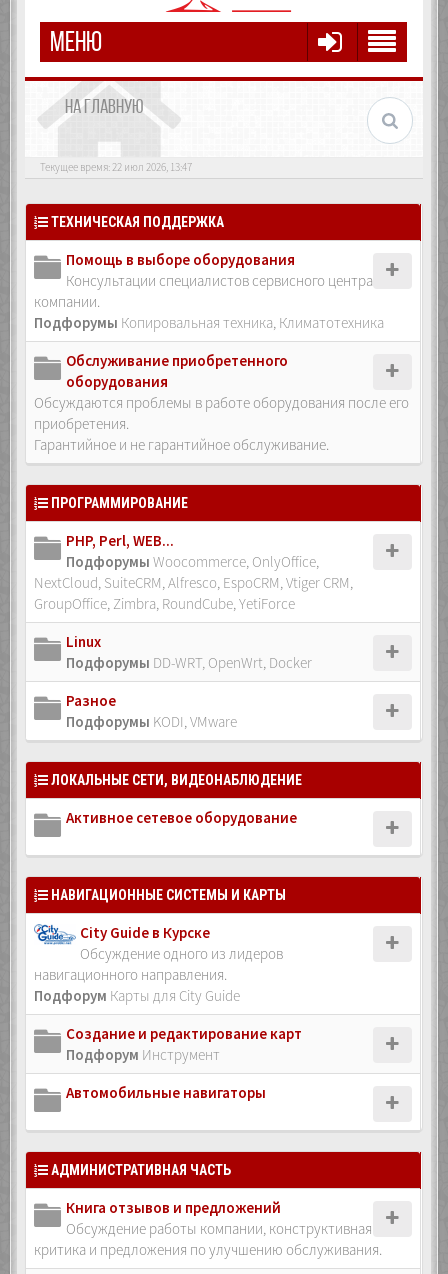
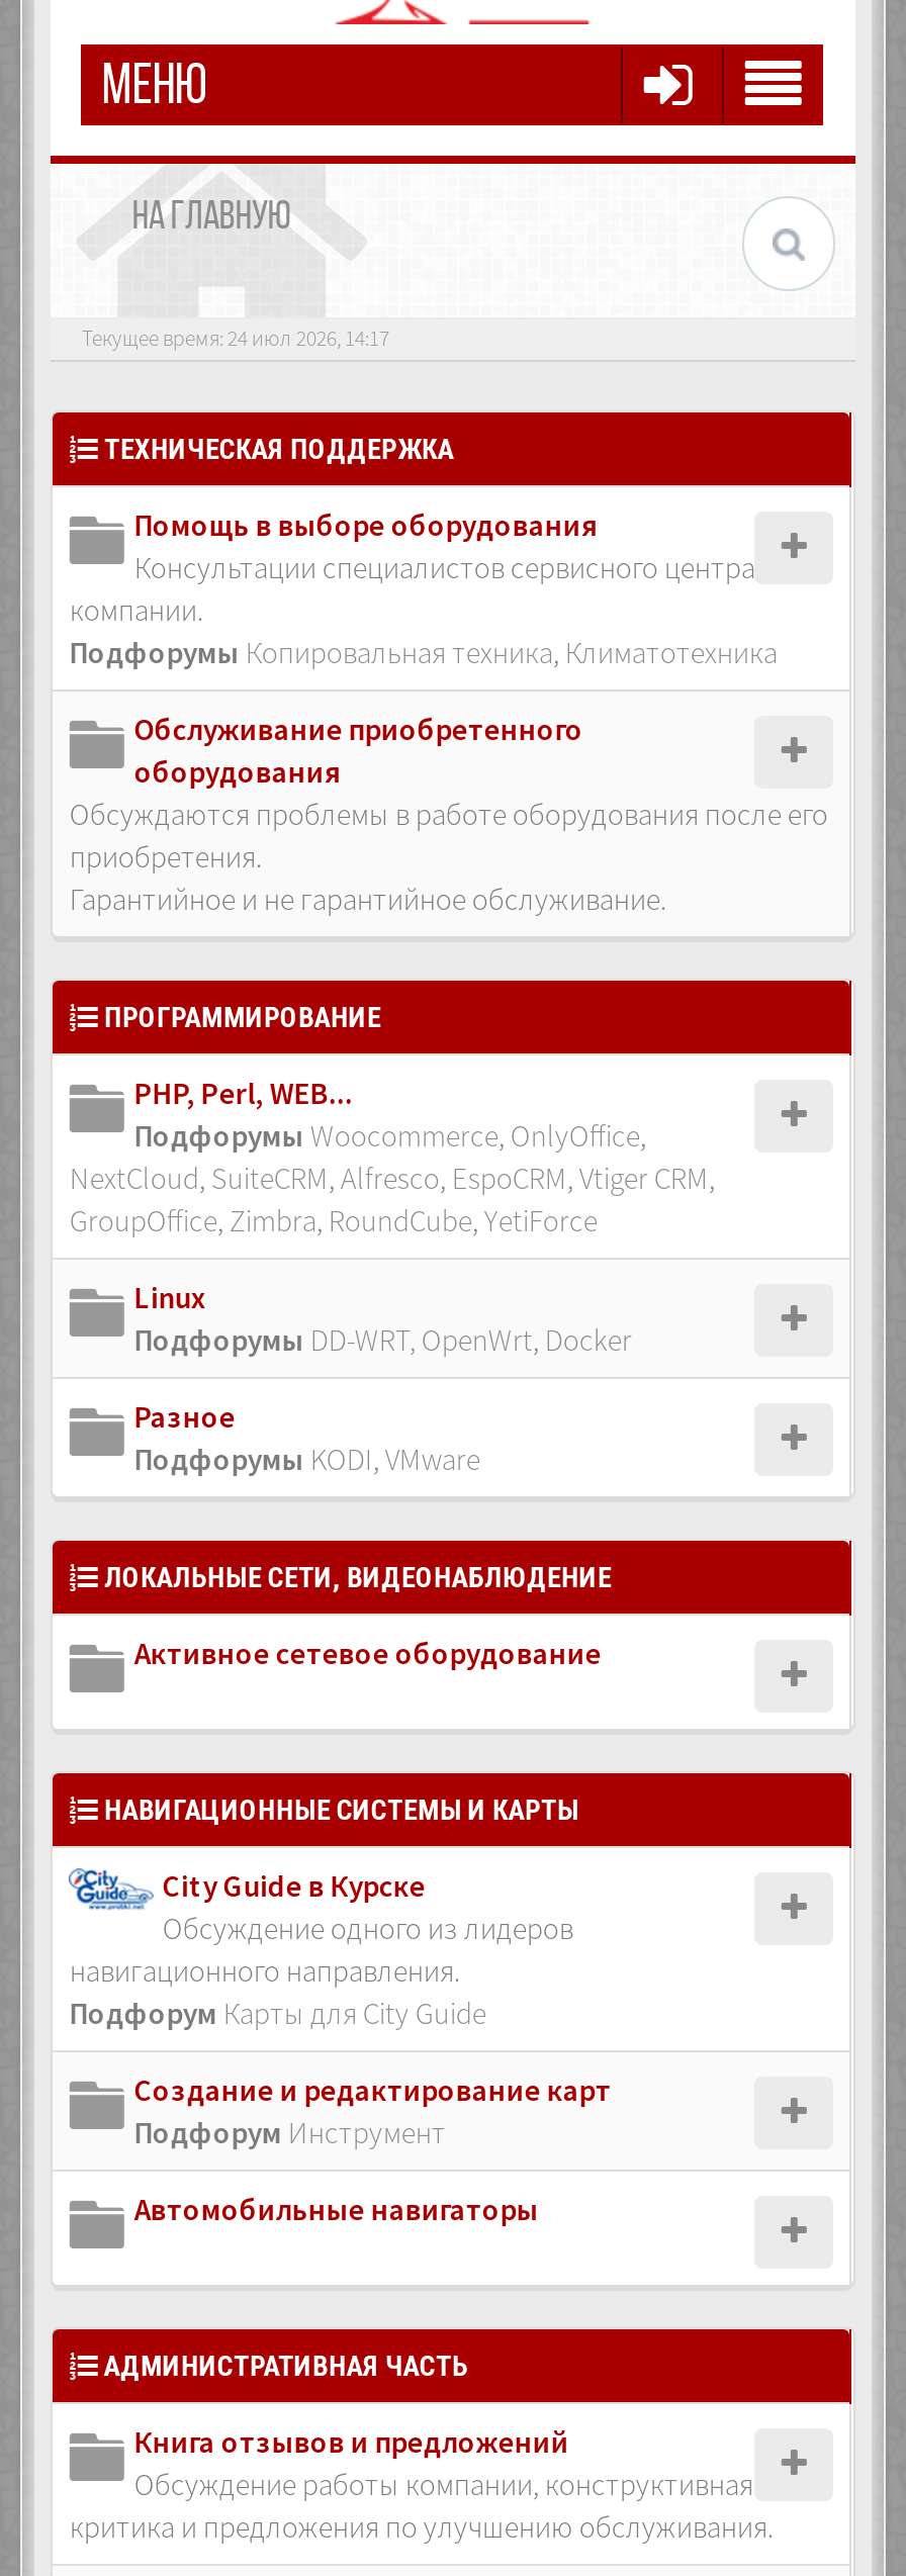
- Текущее время: 22 июл 2026, 13:47
+ Текущее время: 24 июл 2026, 14:17
